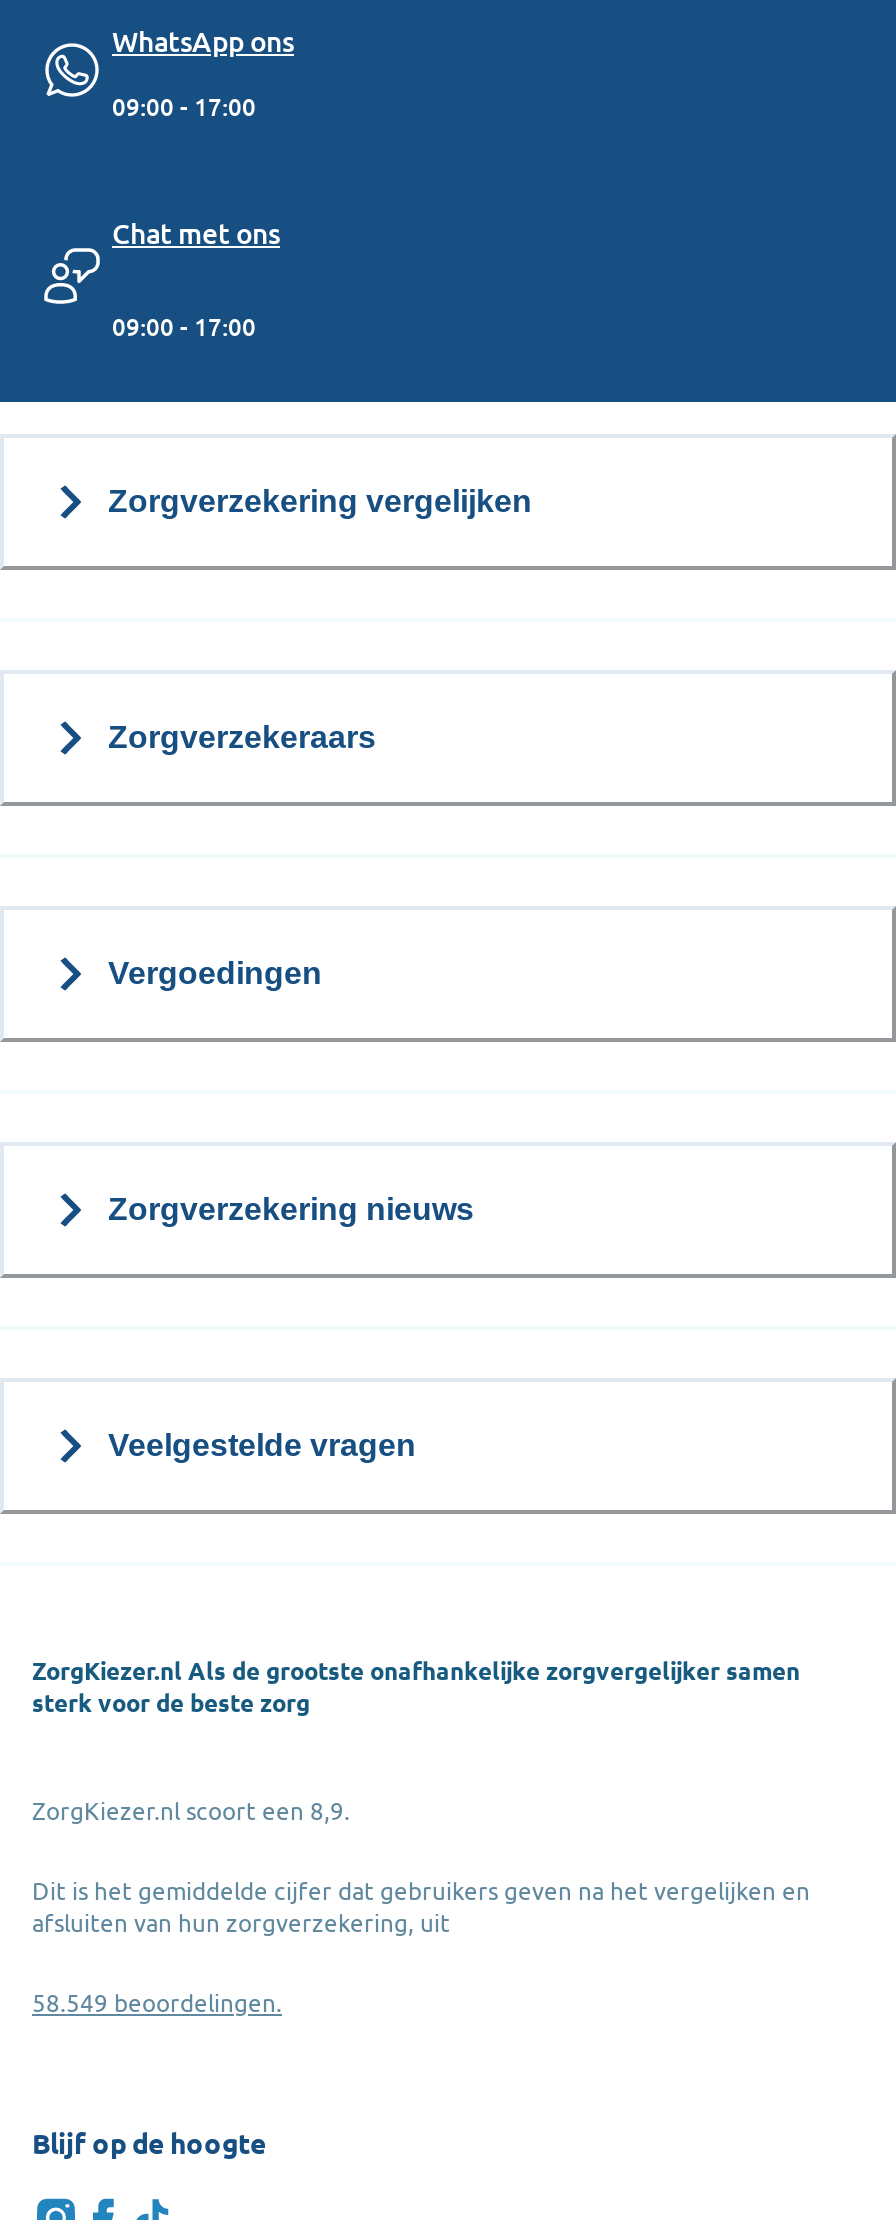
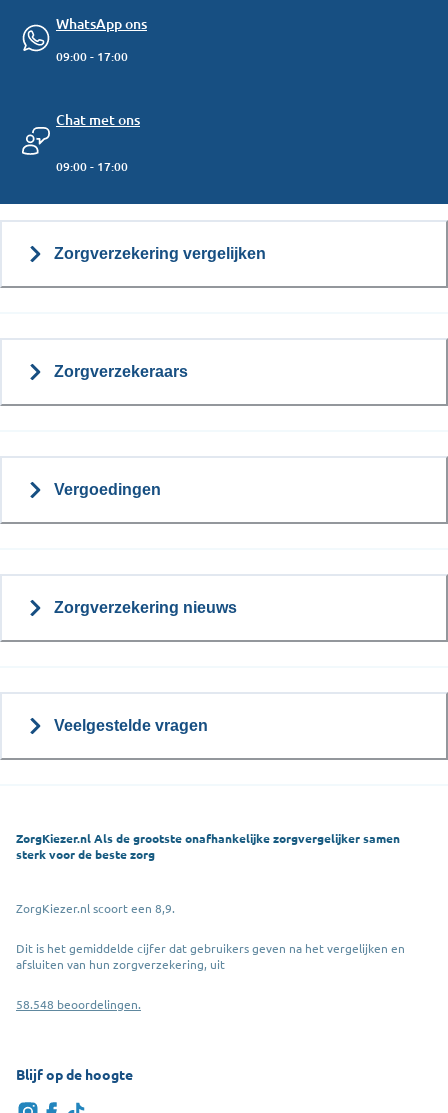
- 58.549 beoordelingen.
+ 58.548 beoordelingen.
